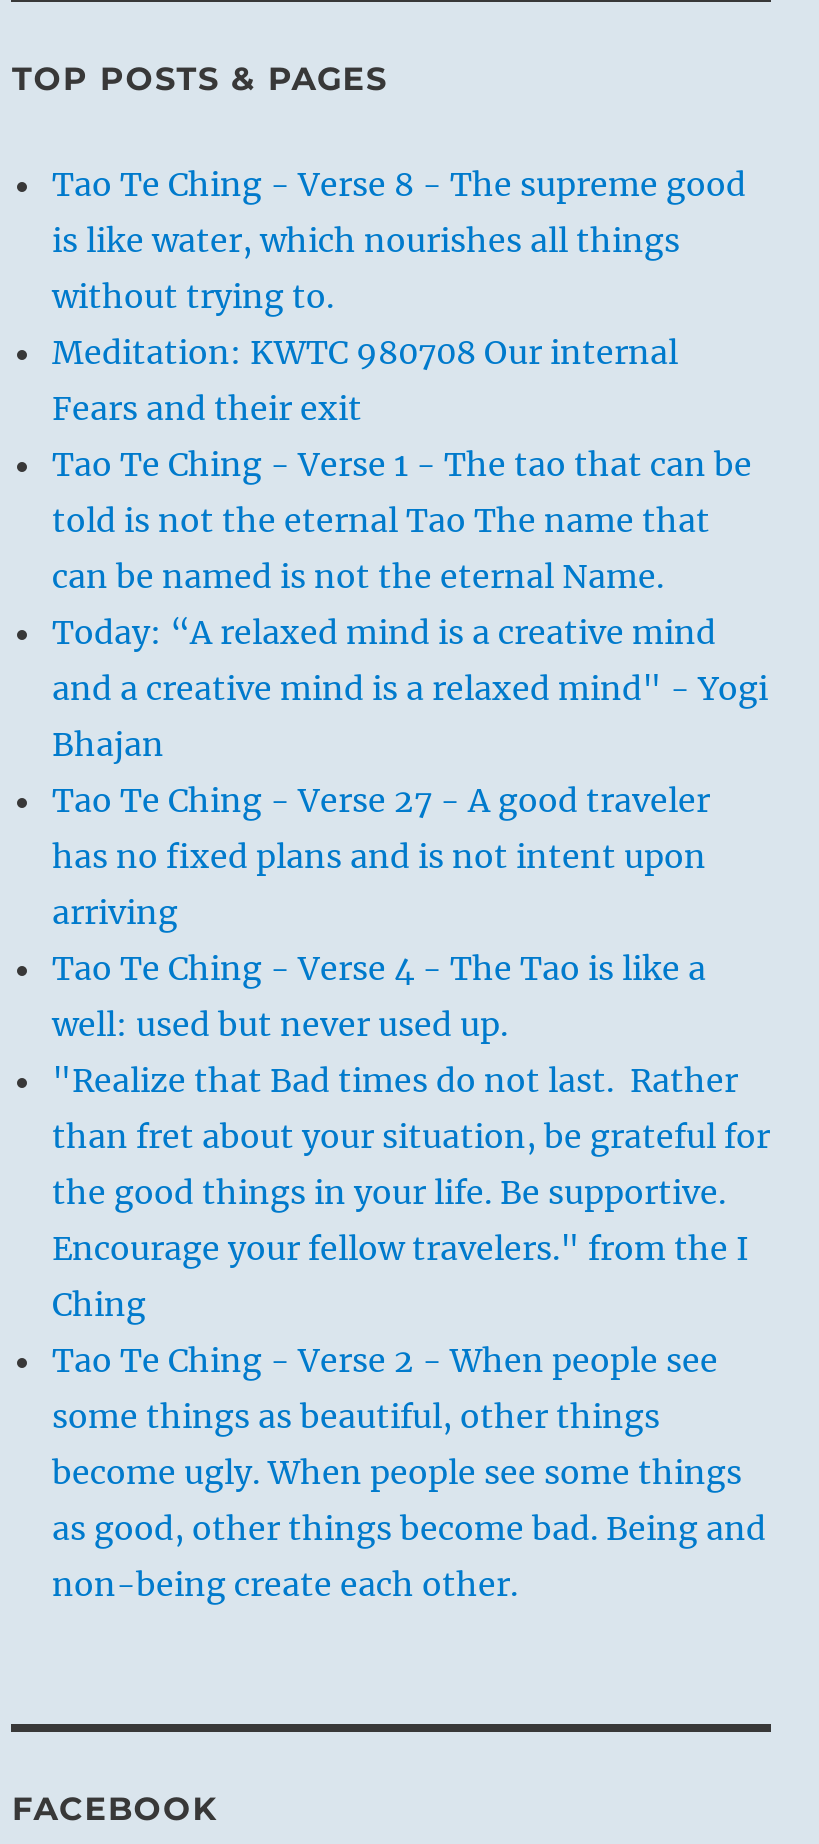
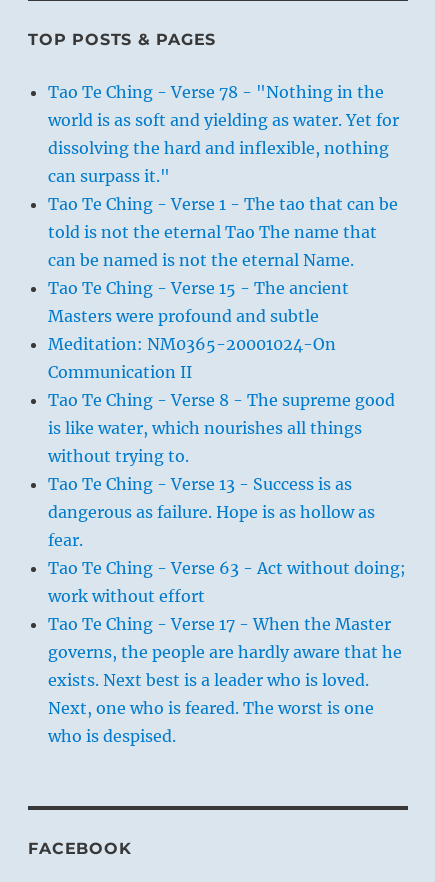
moved down: Tao Te Ching - Verse 8 - The supreme good | is like water, which nourishes all things | without trying to.

- Meditation: KWTC 980708 Our internal
- Fears and their exit
+ Tao Te Ching - Verse 78 - "Nothing in the
+ world is as soft and yielding as water. Yet for
+ dissolving the hard and inflexible, nothing
+ can surpass it."

- Today: “A relaxed mind is a creative mind
- and a creative mind is a relaxed mind" - Yogi
- Bhajan
- Tao Te Ching - Verse 27 - A good traveler
- has no fixed plans and is not intent upon
- arriving
- Tao Te Ching - Verse 4 - The Tao is like a
- well: used but never used up.
- "Realize that Bad times do not last. Rather
- than fret about your situation, be grateful for
- the good things in your life. Be supportive.
- Encourage your fellow travelers." from the I
- Ching
- Tao Te Ching - Verse 2 - When people see
- some things as beautiful, other things
- become ugly. When people see some things
- as good, other things become bad. Being and
- non-being create each other.
+ Tao Te Ching - Verse 15 - The ancient
+ Masters were profound and subtle
+ Meditation: NM0365-20001024-On
+ Communication II
+ Tao Te Ching - Verse 13 - Success is as
+ dangerous as failure. Hope is as hollow as
+ fear.
+ Tao Te Ching - Verse 63 - Act without doing;
+ work without effort
+ Tao Te Ching - Verse 17 - When the Master
+ governs, the people are hardly aware that he
+ exists. Next best is a leader who is loved.
+ Next, one who is feared. The worst is one
+ who is despised.
